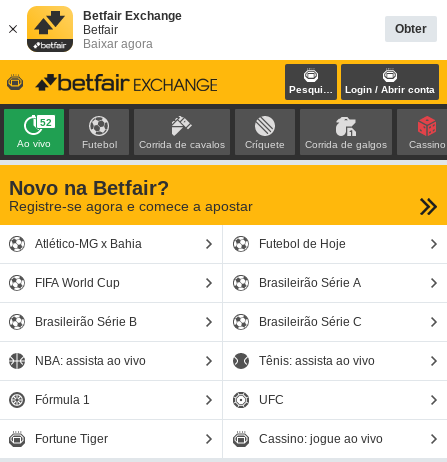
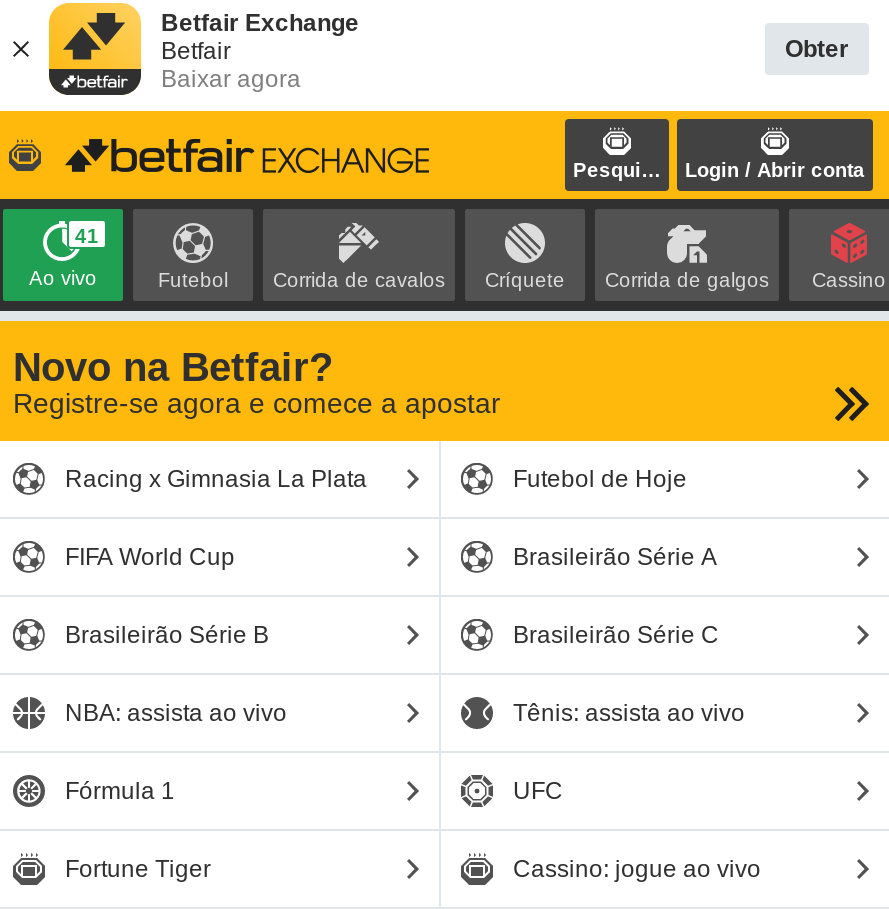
- 52
+ 41

- Atlético-MG x Bahia
+ Racing x Gimnasia La Plata
